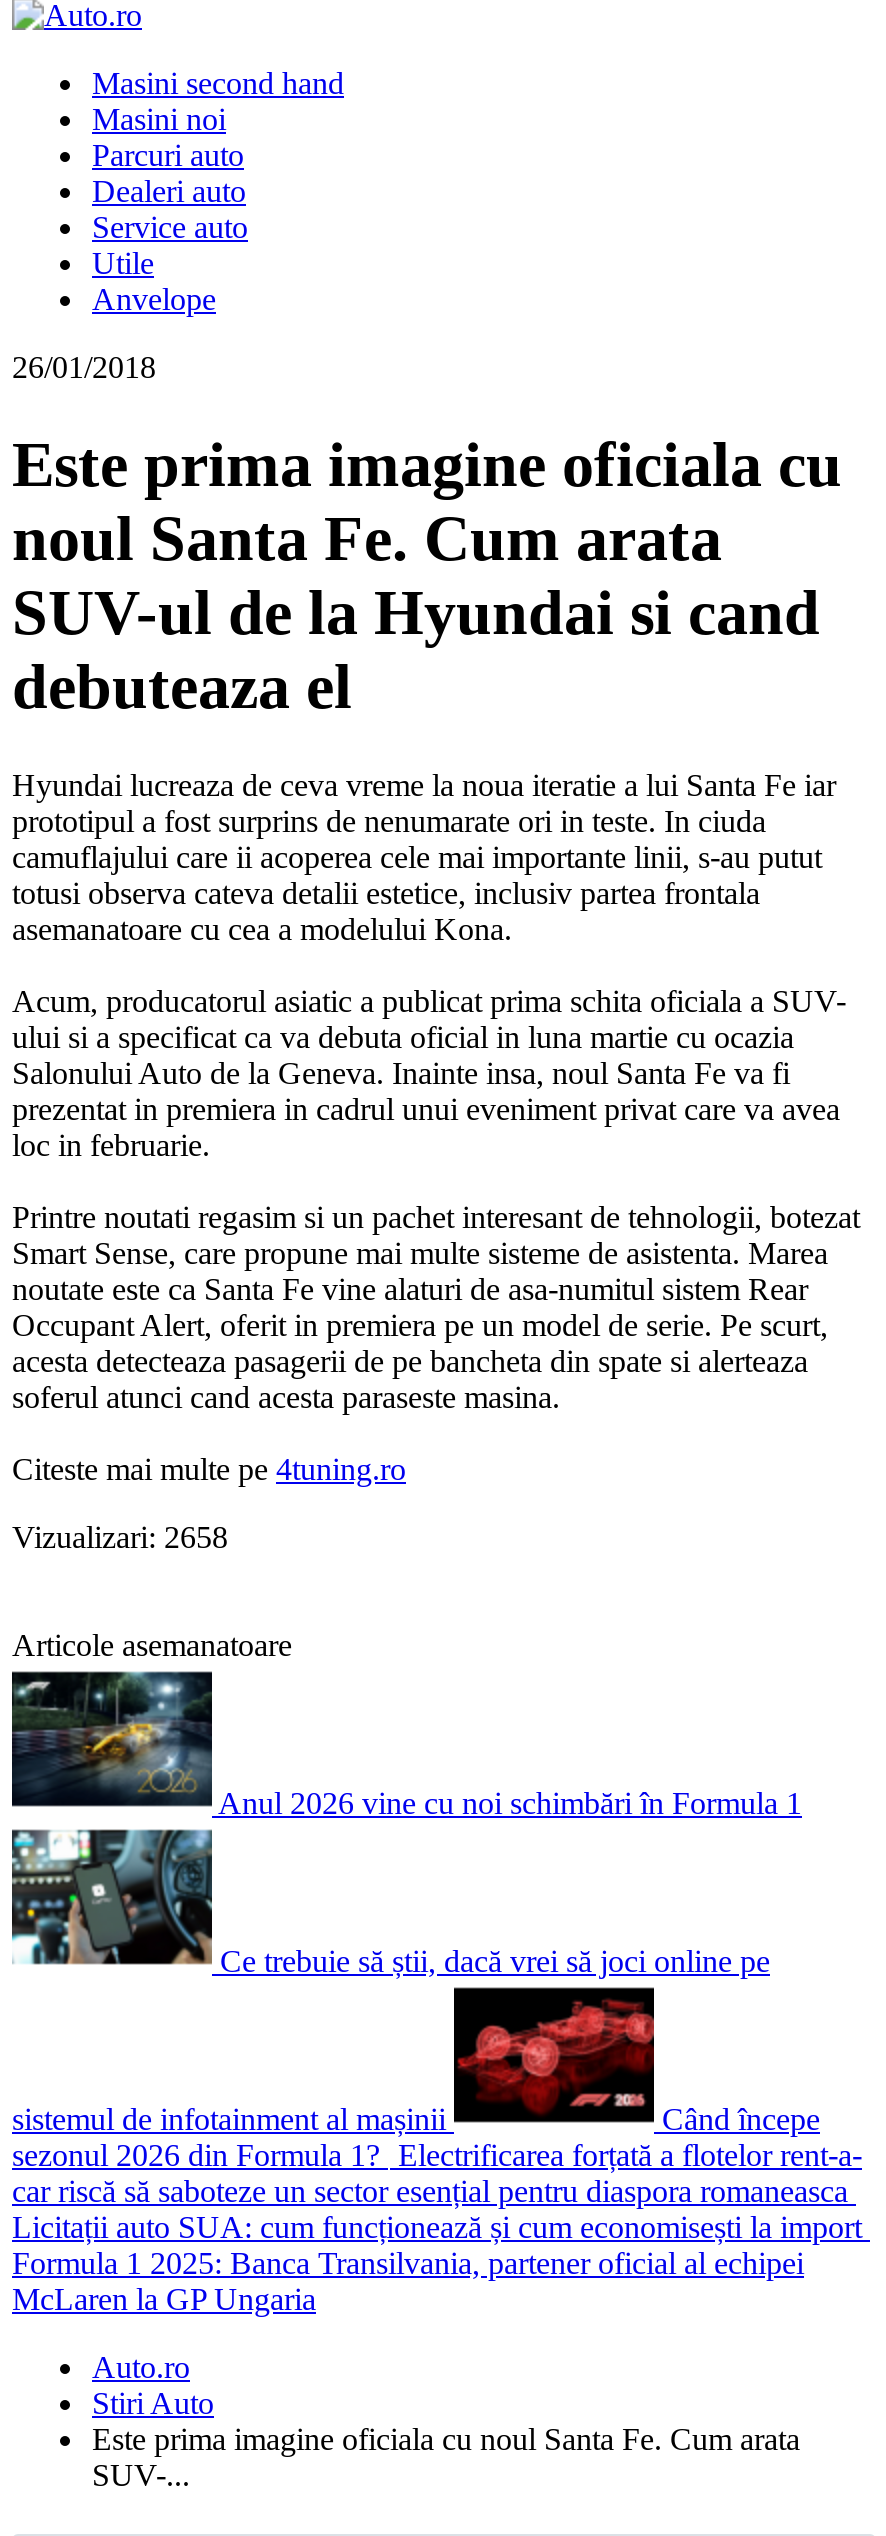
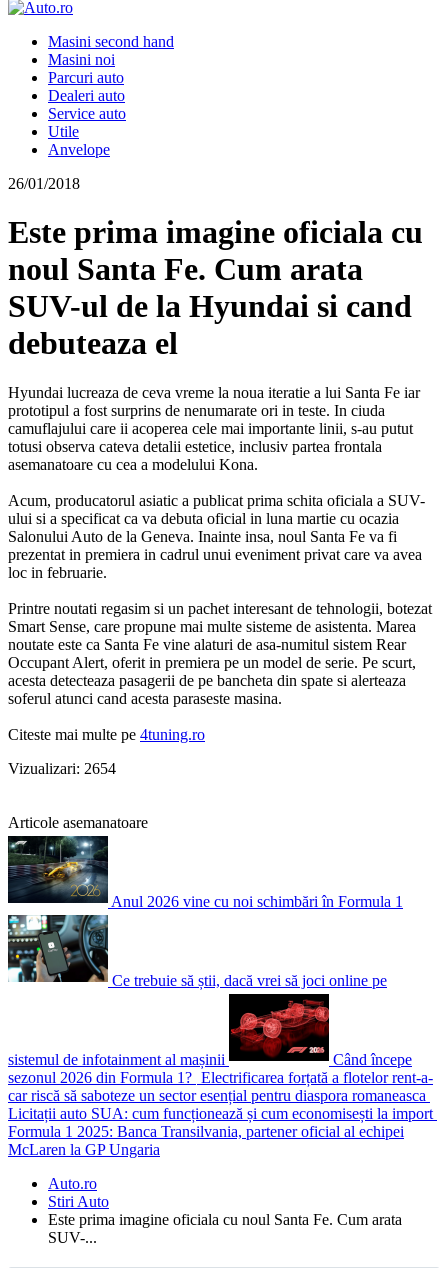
- Vizualizari: 2658
+ Vizualizari: 2654
